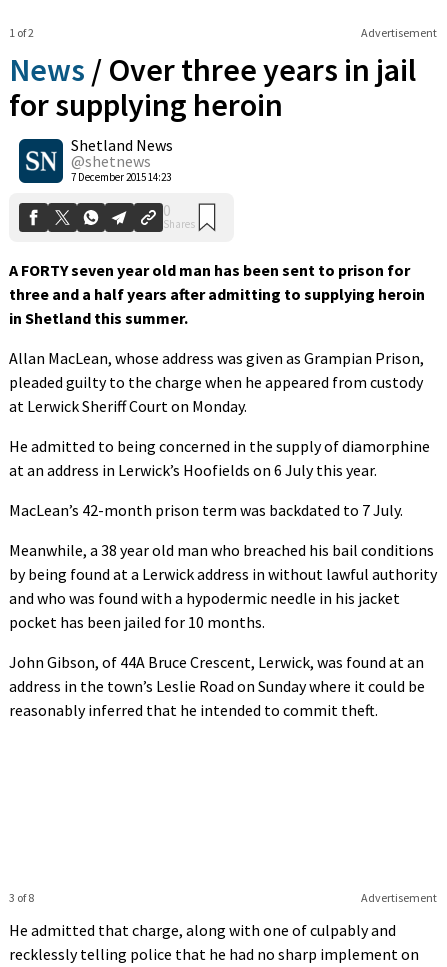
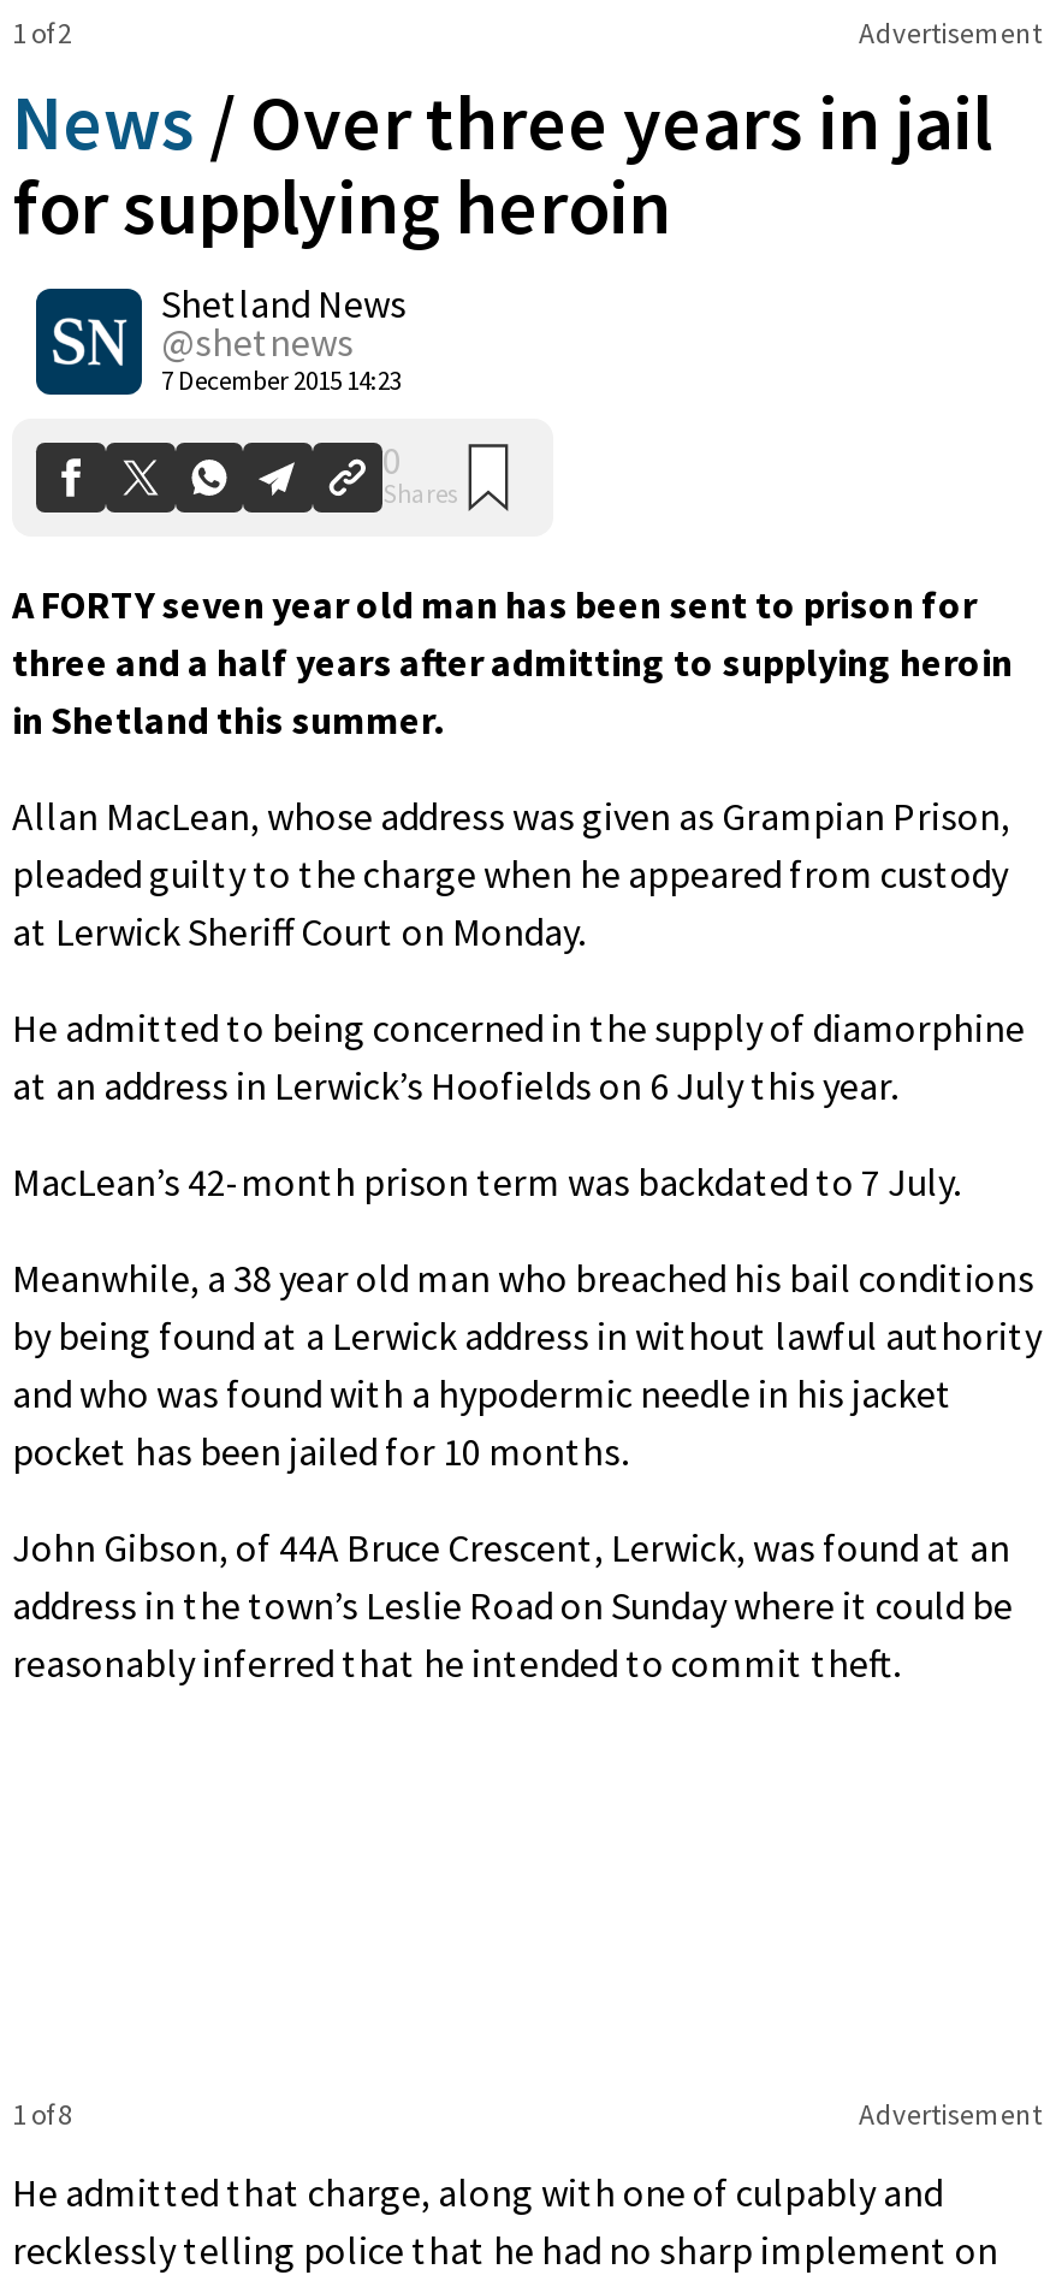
- 3 of 8
+ 1 of 8
